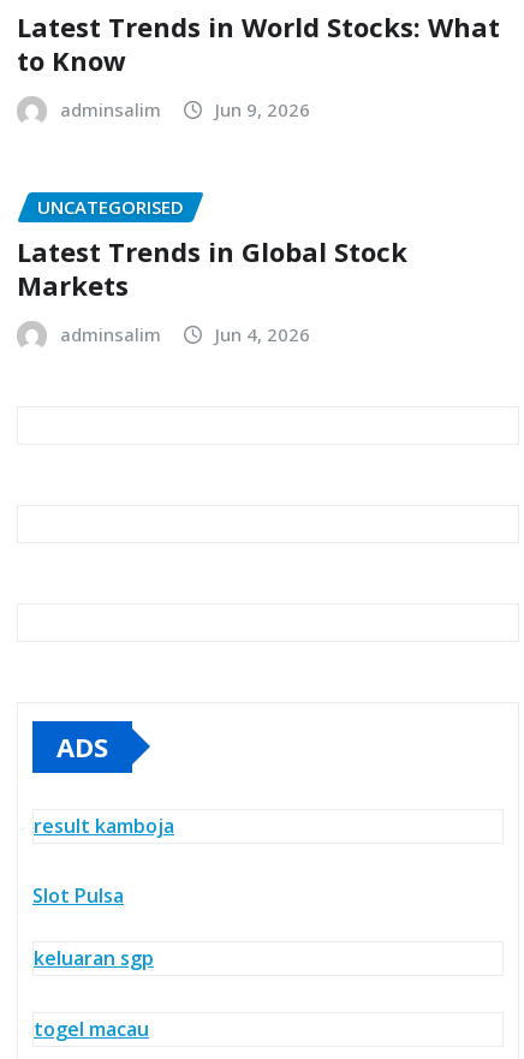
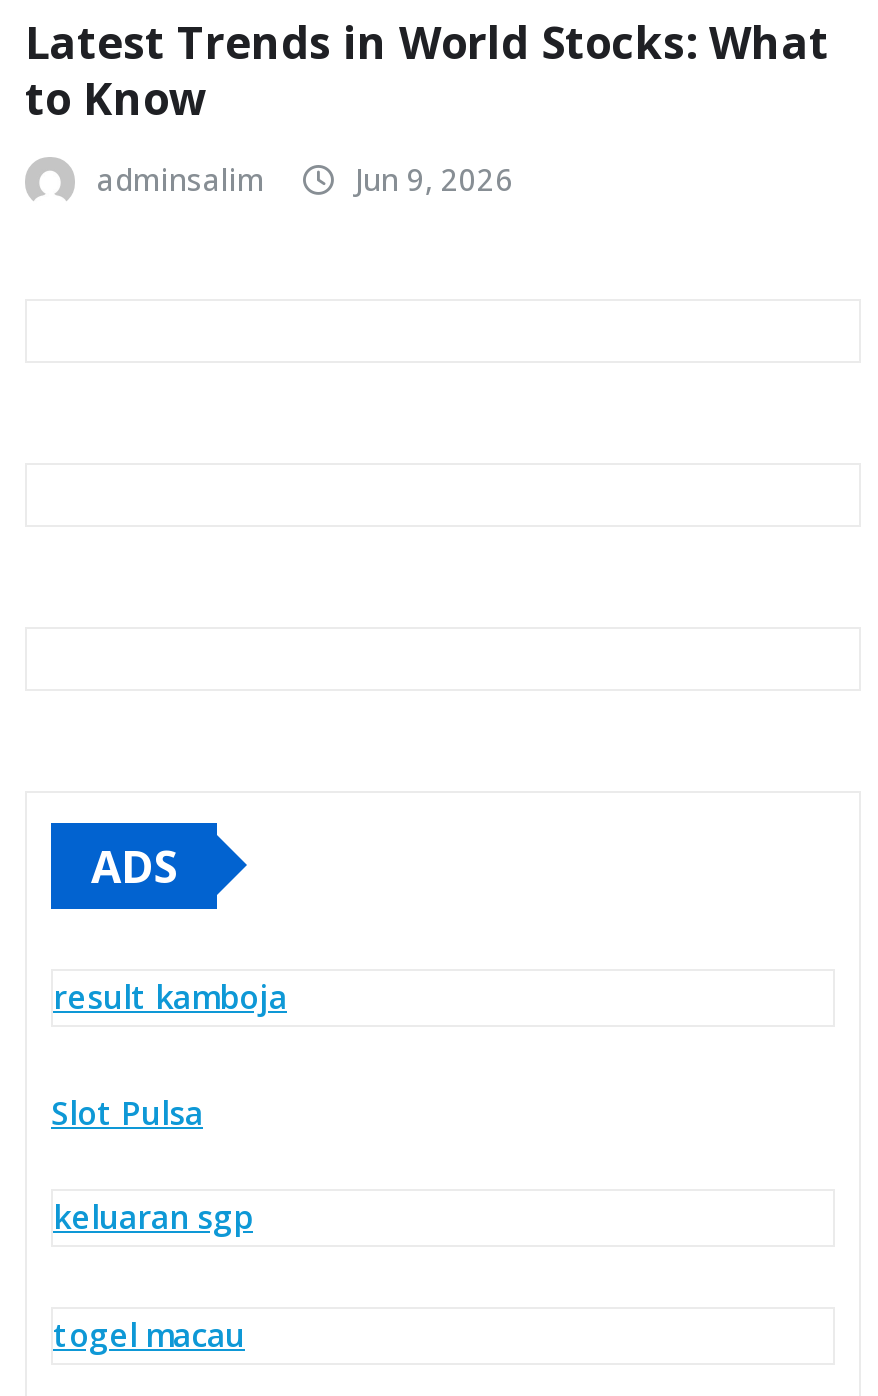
- UNCATEGORISED
- Latest Trends in Global Stock
- Markets
- adminsalim
- Jun 4, 2026
